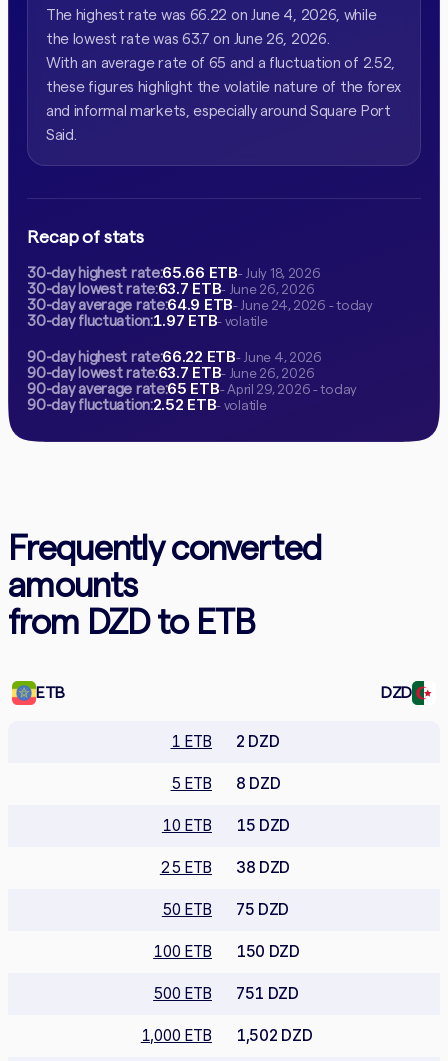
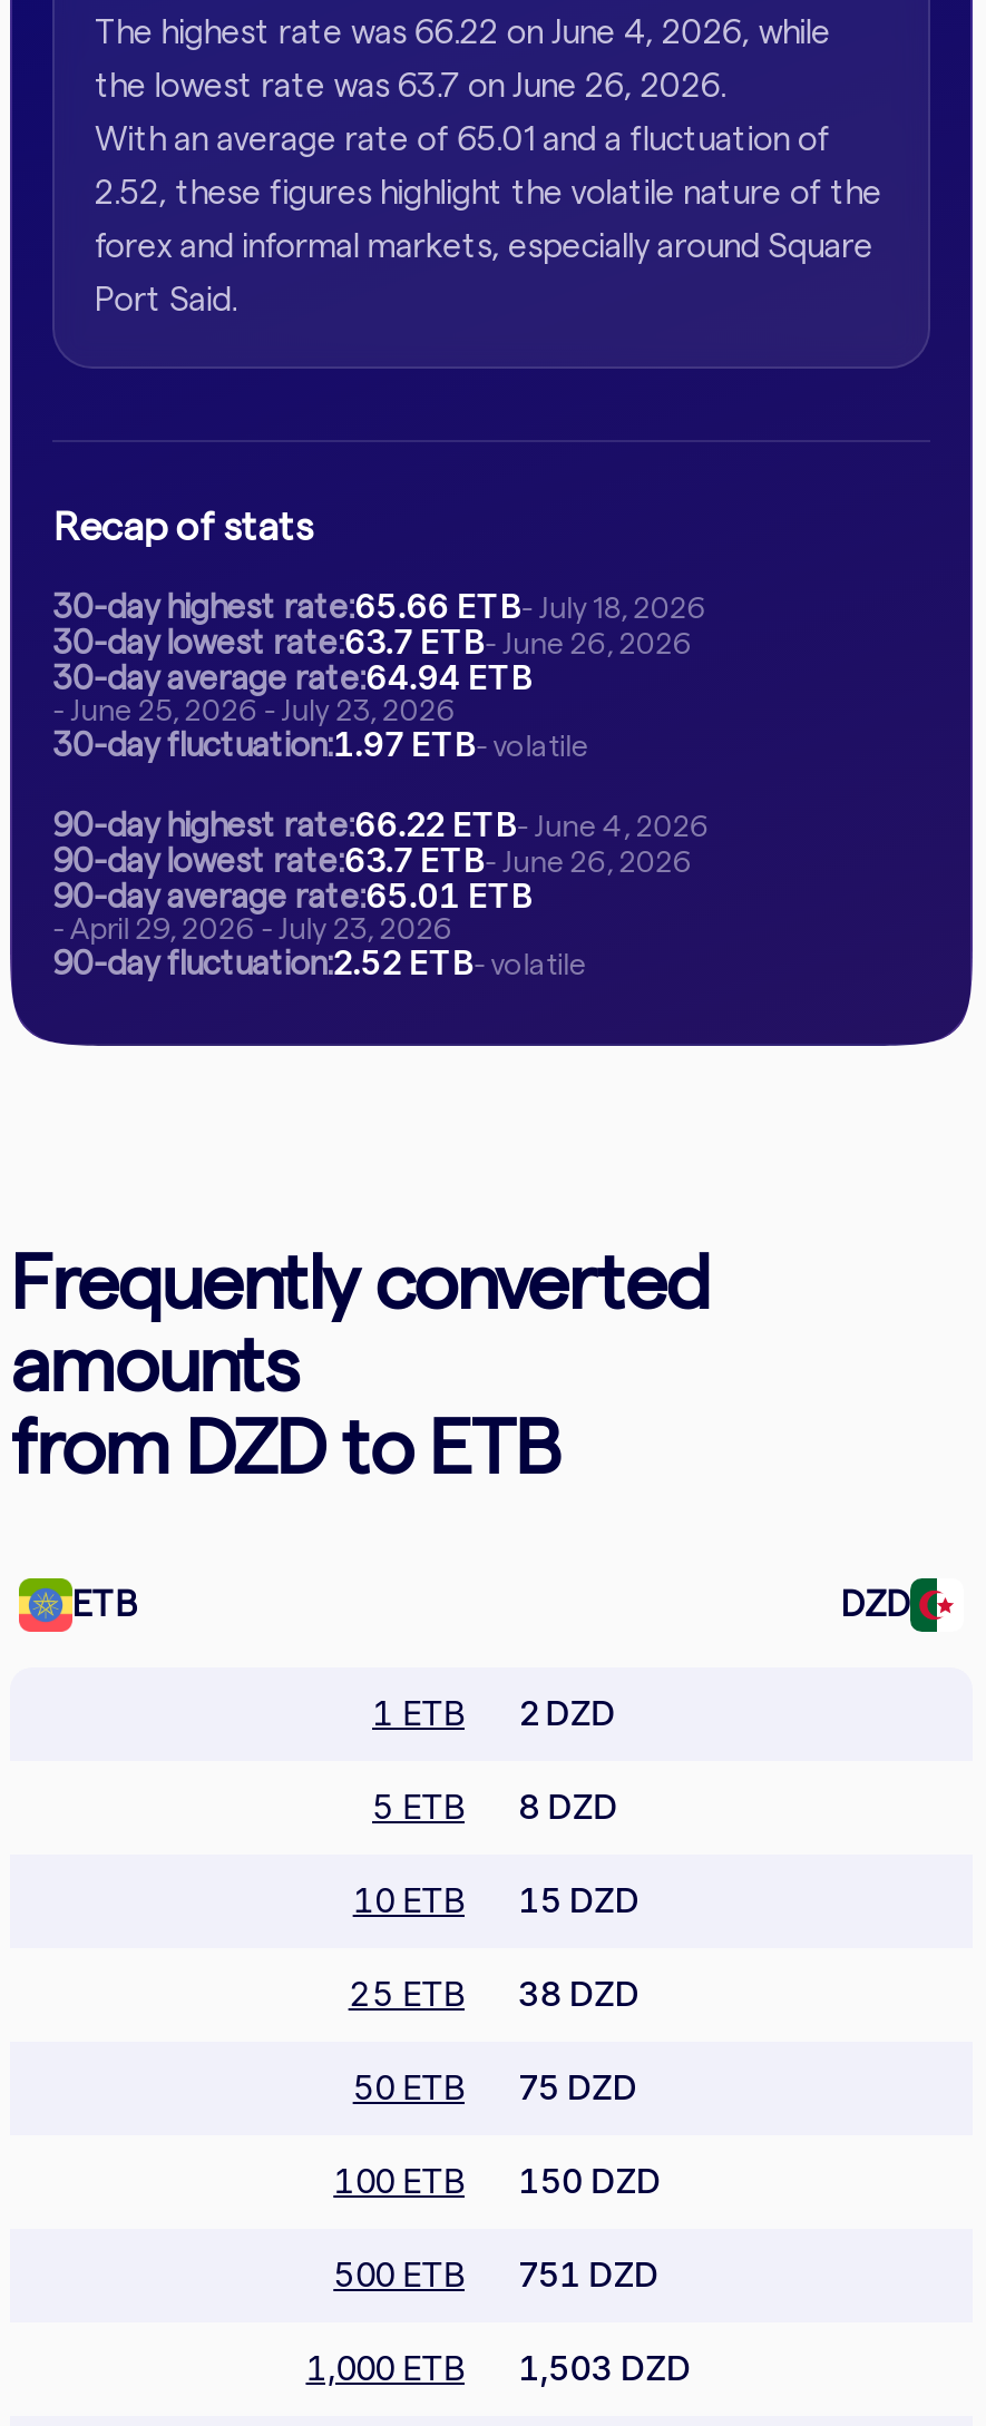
- With an average rate of 65 and a fluctuation of 2.52,
- these figures highlight the volatile nature of the forex
- and informal markets, especially around Square Port
- Said.
+ With an average rate of 65.01 and a fluctuation of
+ 2.52, these figures highlight the volatile nature of the
+ forex and informal markets, especially around Square
+ Port Said.

- 30-day average rate:64.9 ETB- June 24, 2026 - today
+ 30-day average rate:64.94 ETB
+ - June 25, 2026 - July 23, 2026

- 90-day average rate:65 ETB- April 29, 2026 - today
+ 90-day average rate:65.01 ETB
+ - April 29, 2026 - July 23, 2026

- 1,000 ETB 1,502 DZD
+ 1,000 ETB 1,503 DZD
